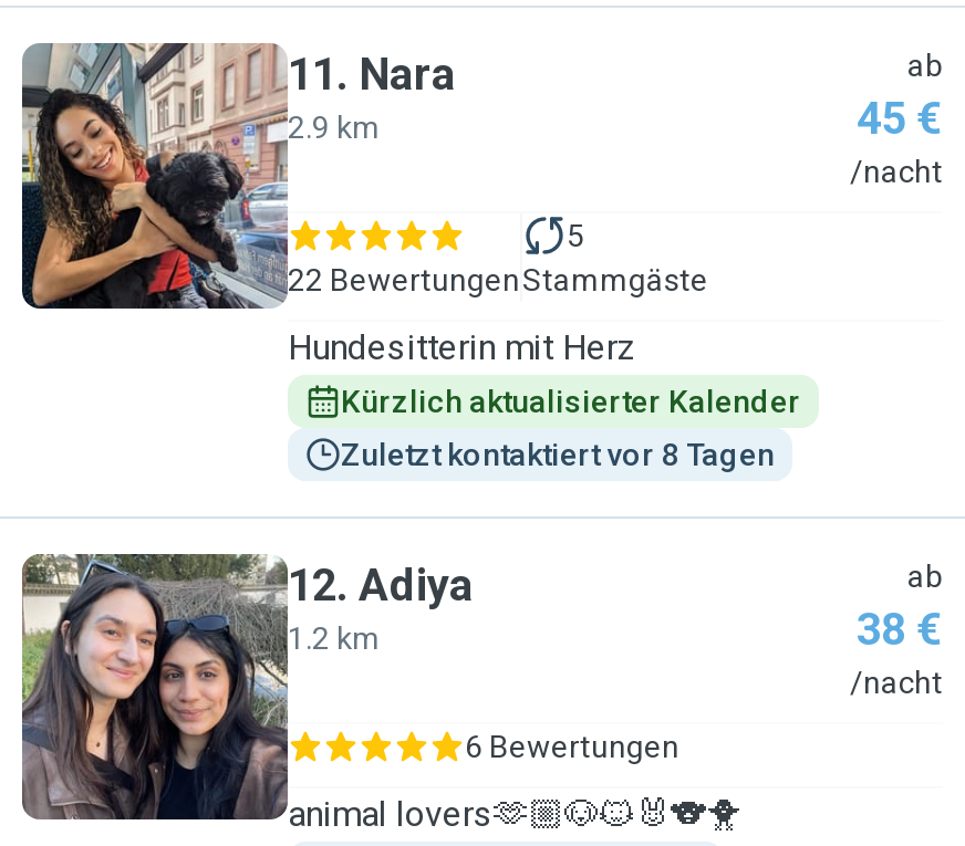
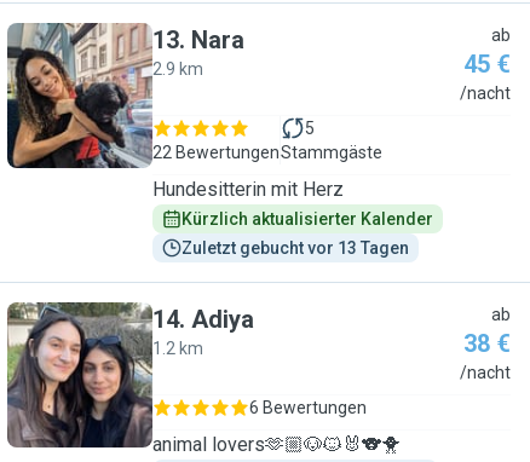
- 11. Nara
+ 13. Nara

- Zuletzt kontaktiert vor 8 Tagen
+ Zuletzt gebucht vor 13 Tagen

- 12. Adiya
+ 14. Adiya
